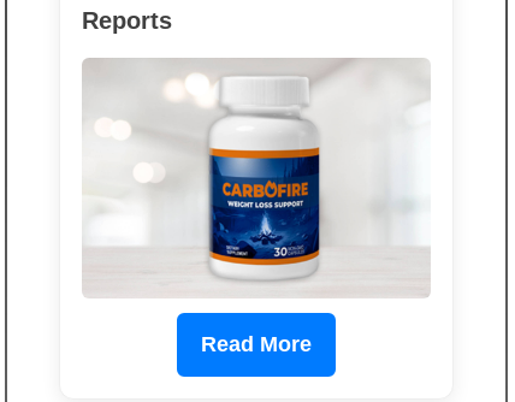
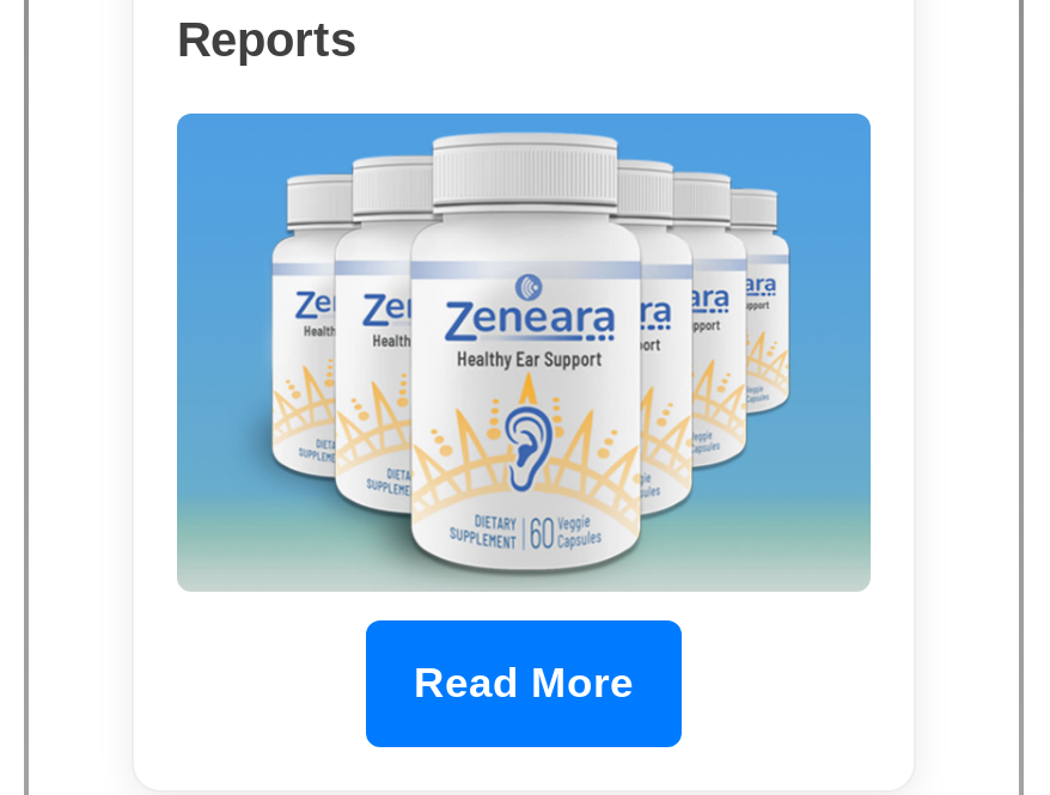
- [image]
+ [image]
